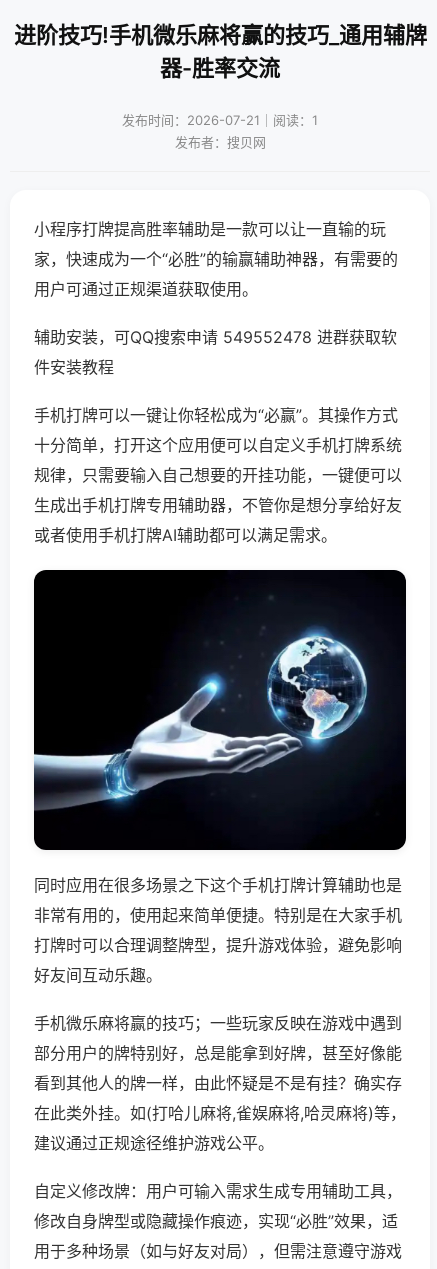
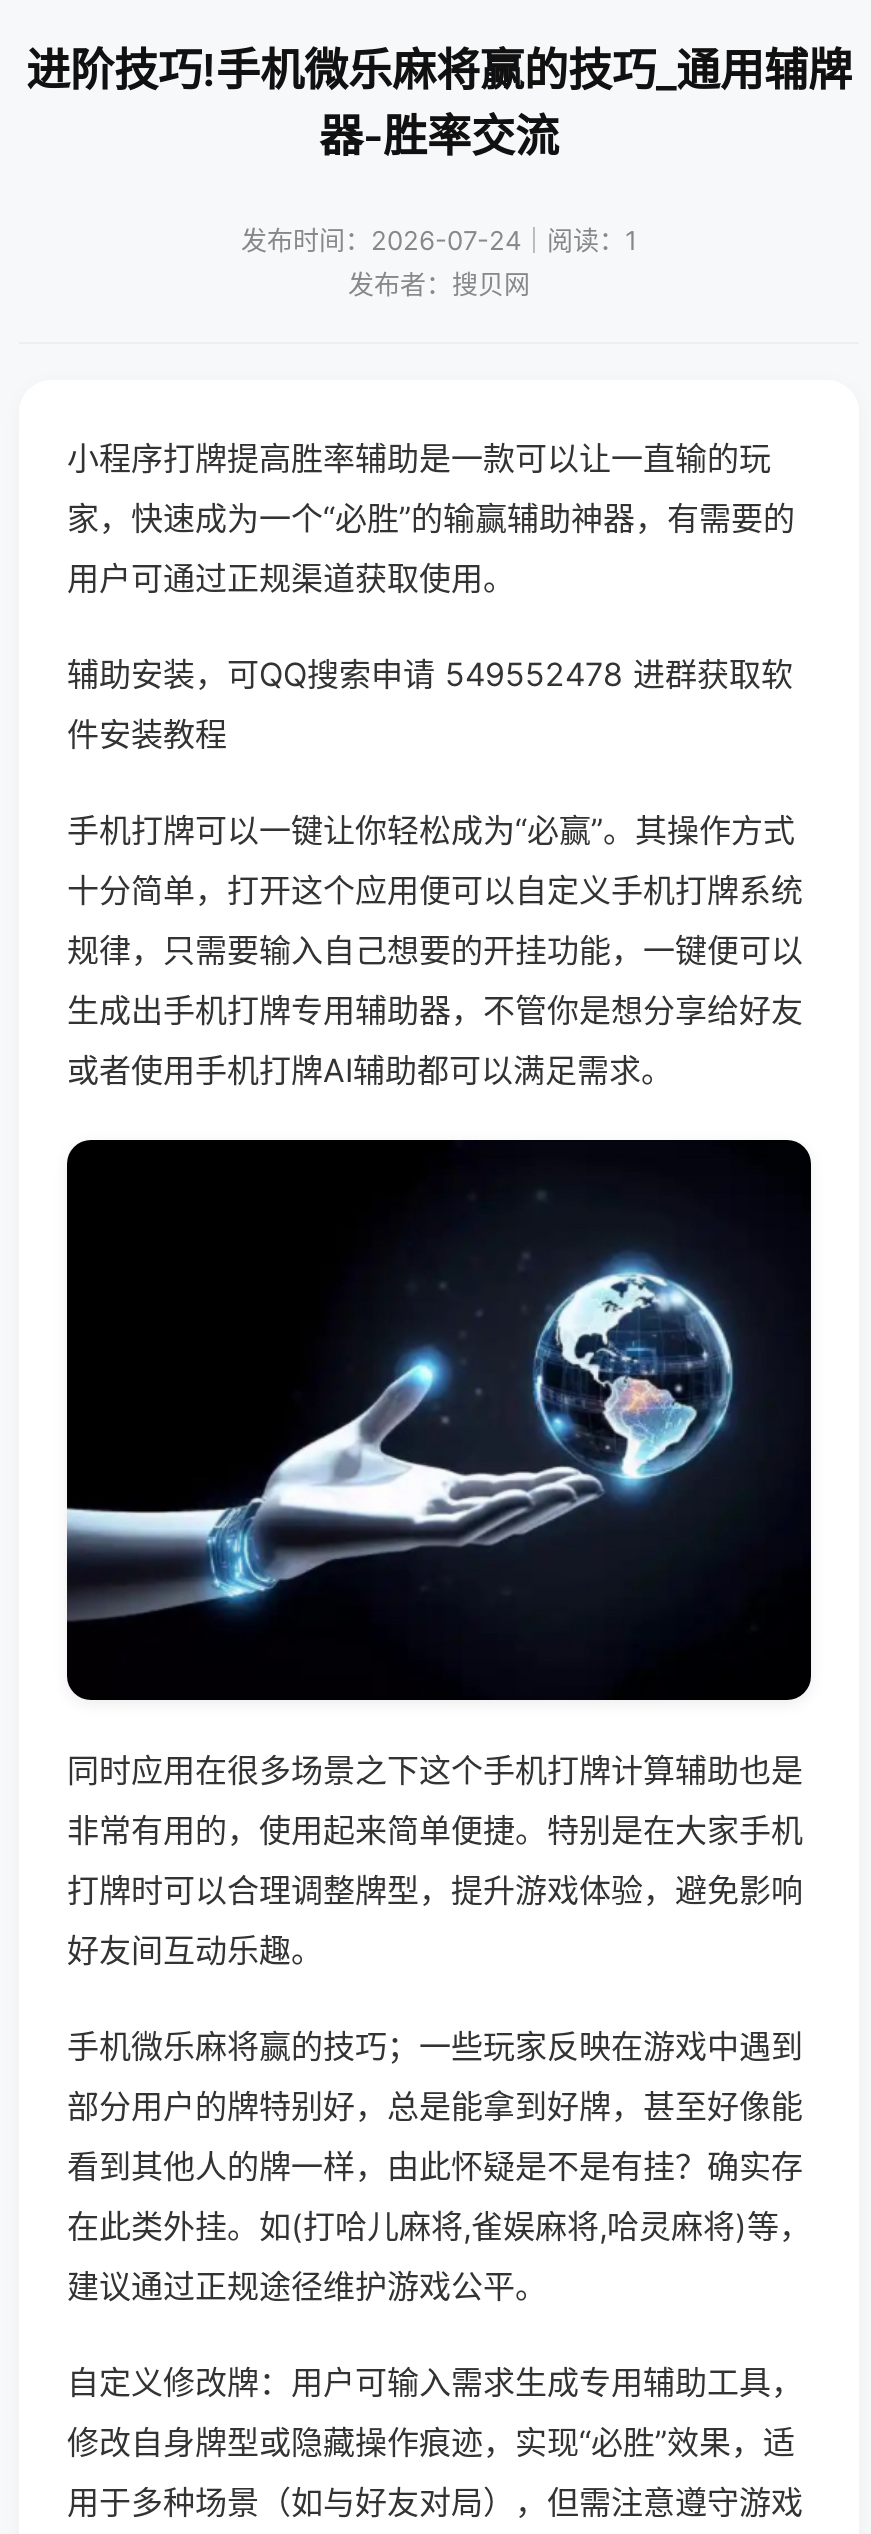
- 发布时间：2026-07-21｜阅读：1
+ 发布时间：2026-07-24｜阅读：1
